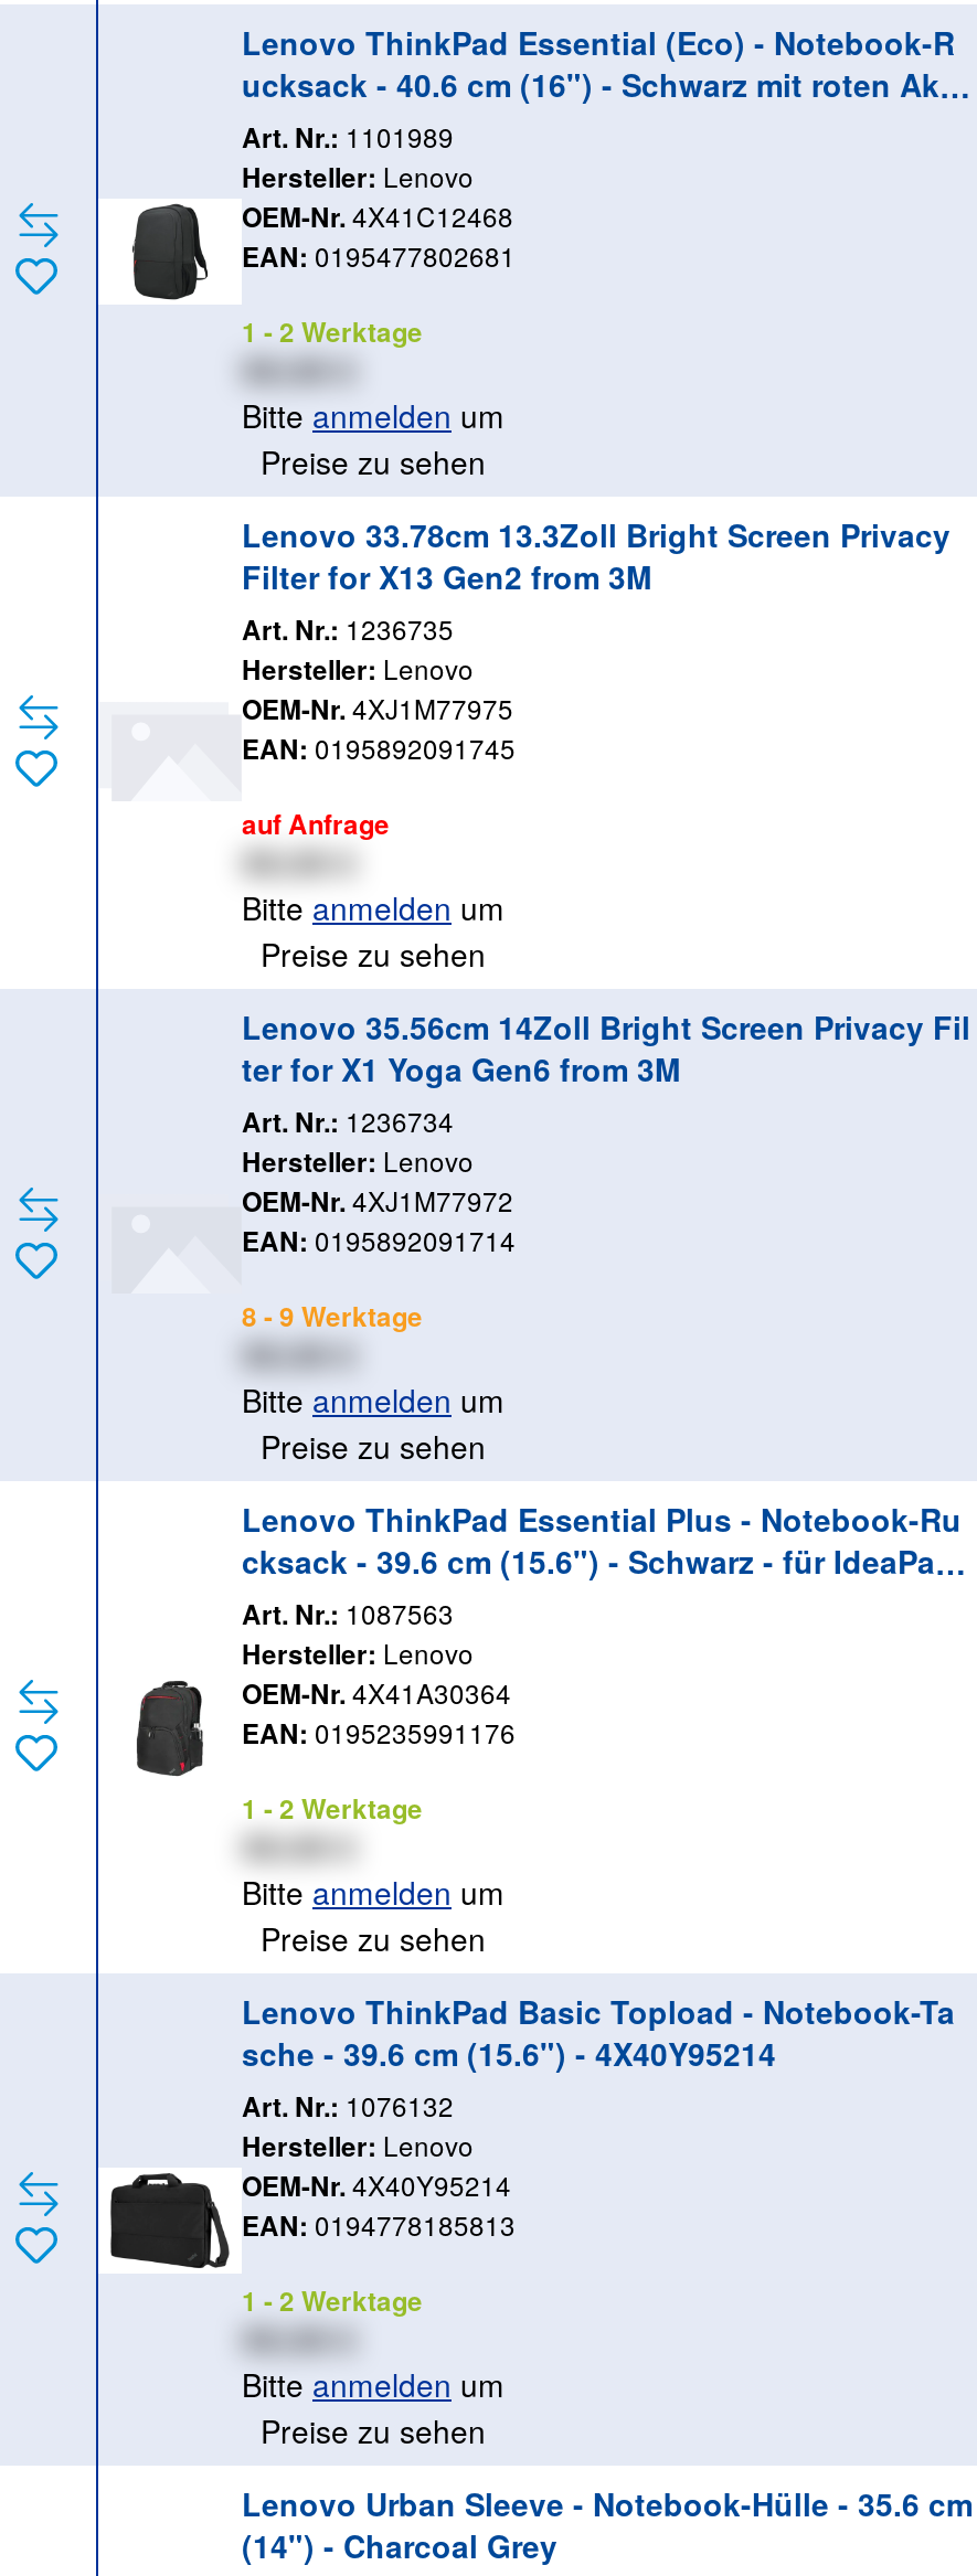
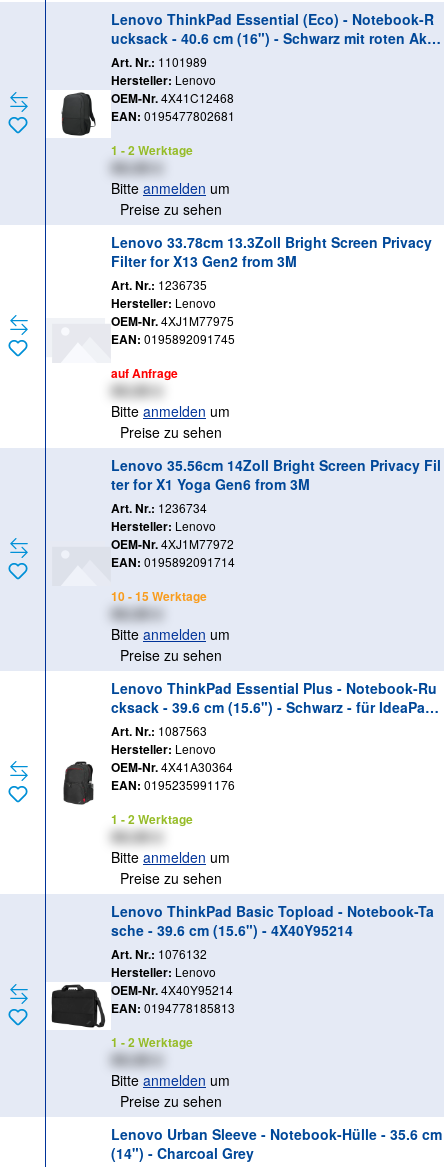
- 8 - 9 Werktage
+ 10 - 15 Werktage
